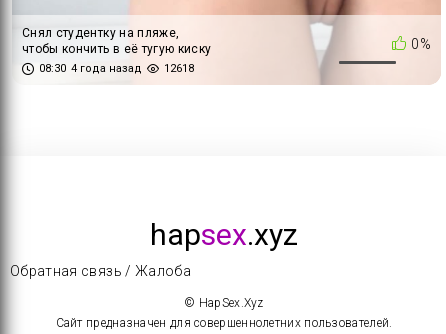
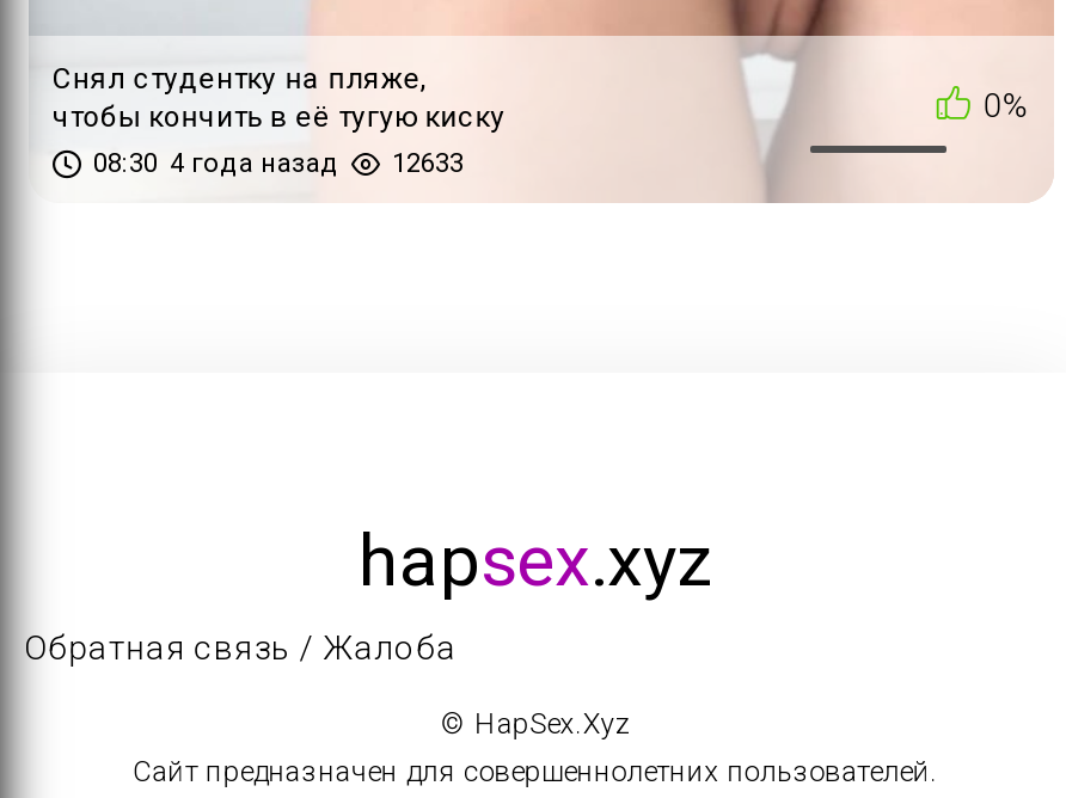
- 12618
+ 12633
